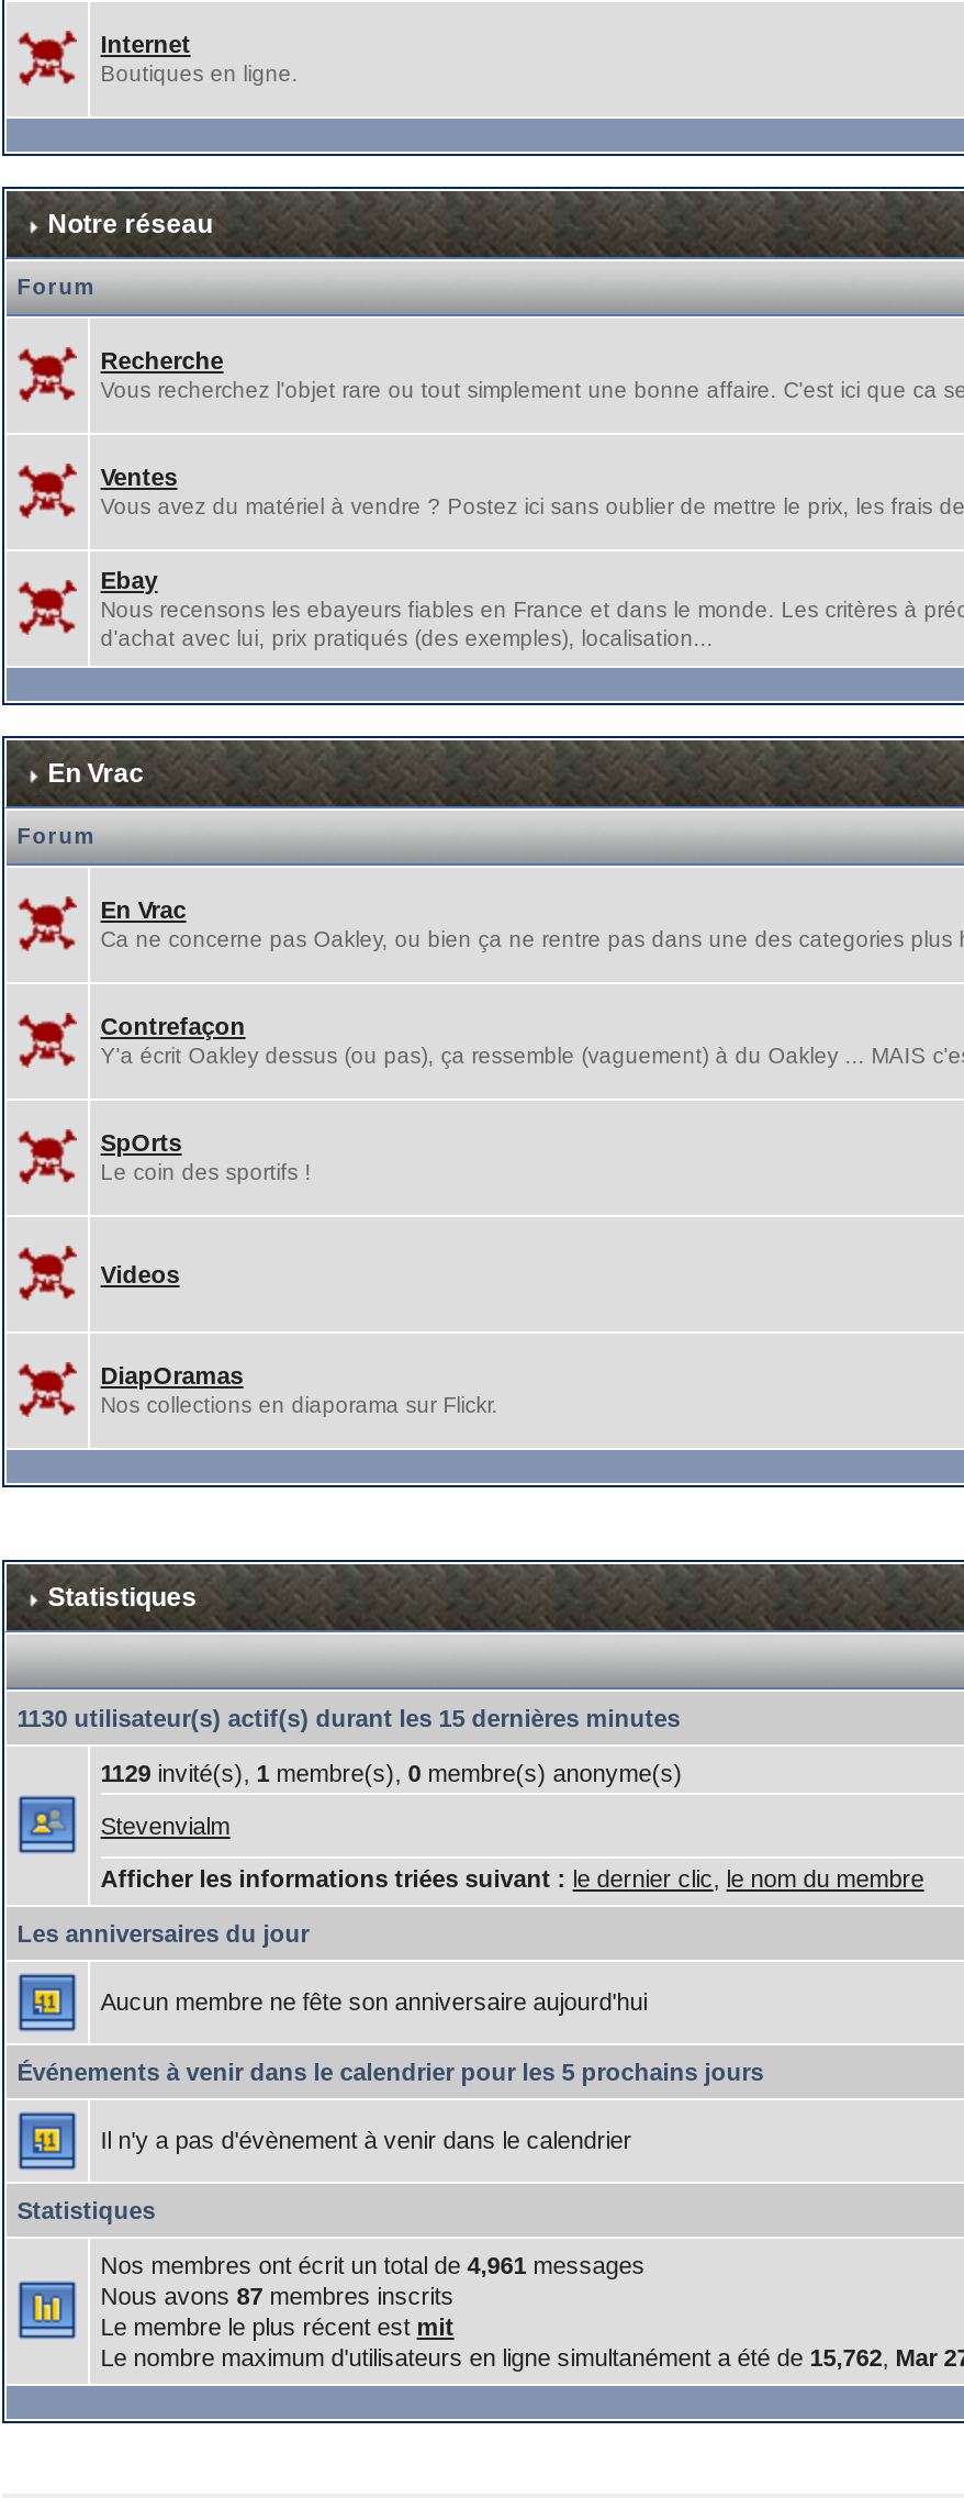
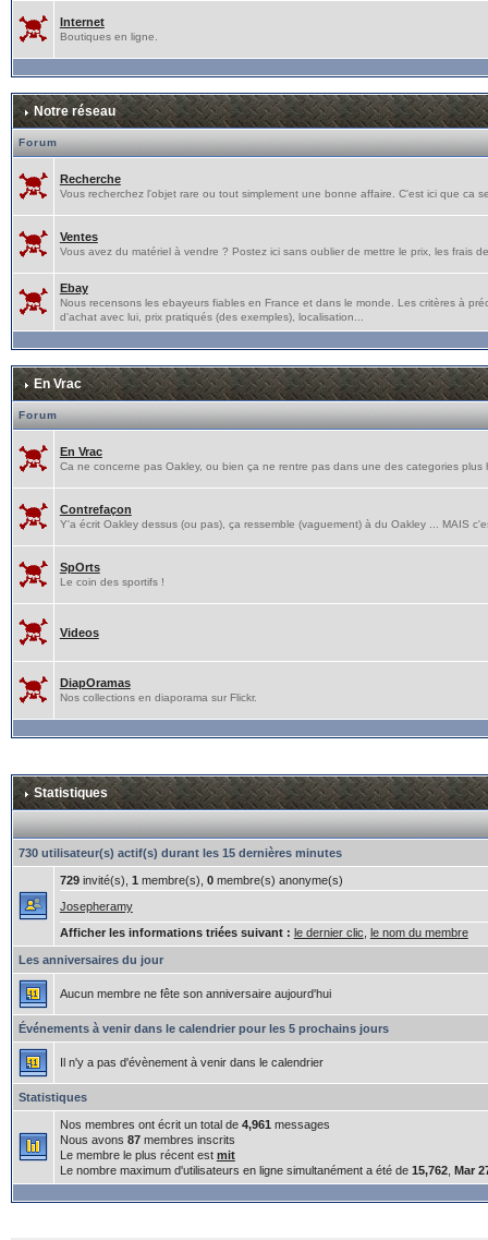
- 1130 utilisateur(s) actif(s) durant les 15 dernières minutes
+ 730 utilisateur(s) actif(s) durant les 15 dernières minutes

- 1129 invité(s), 1 membre(s), 0 membre(s) anonyme(s)
+ 729 invité(s), 1 membre(s), 0 membre(s) anonyme(s)

- Stevenvialm
+ Josepheramy
